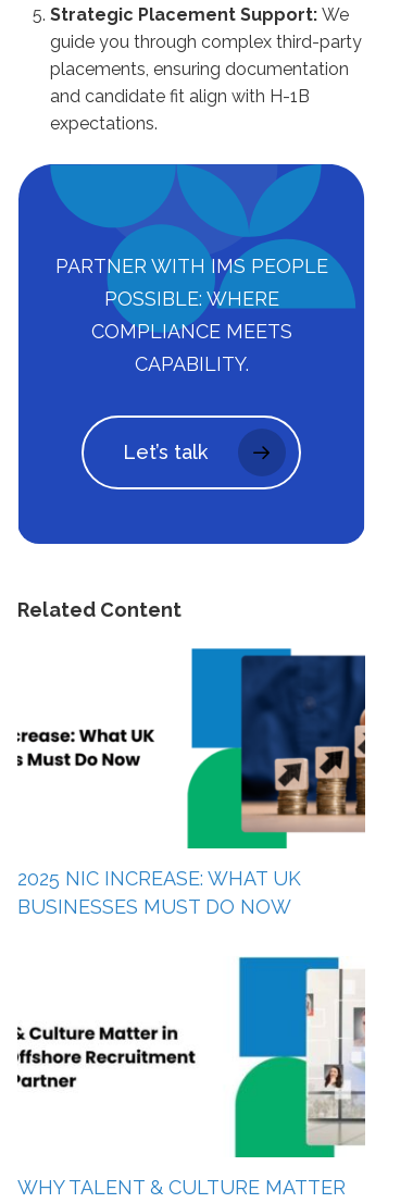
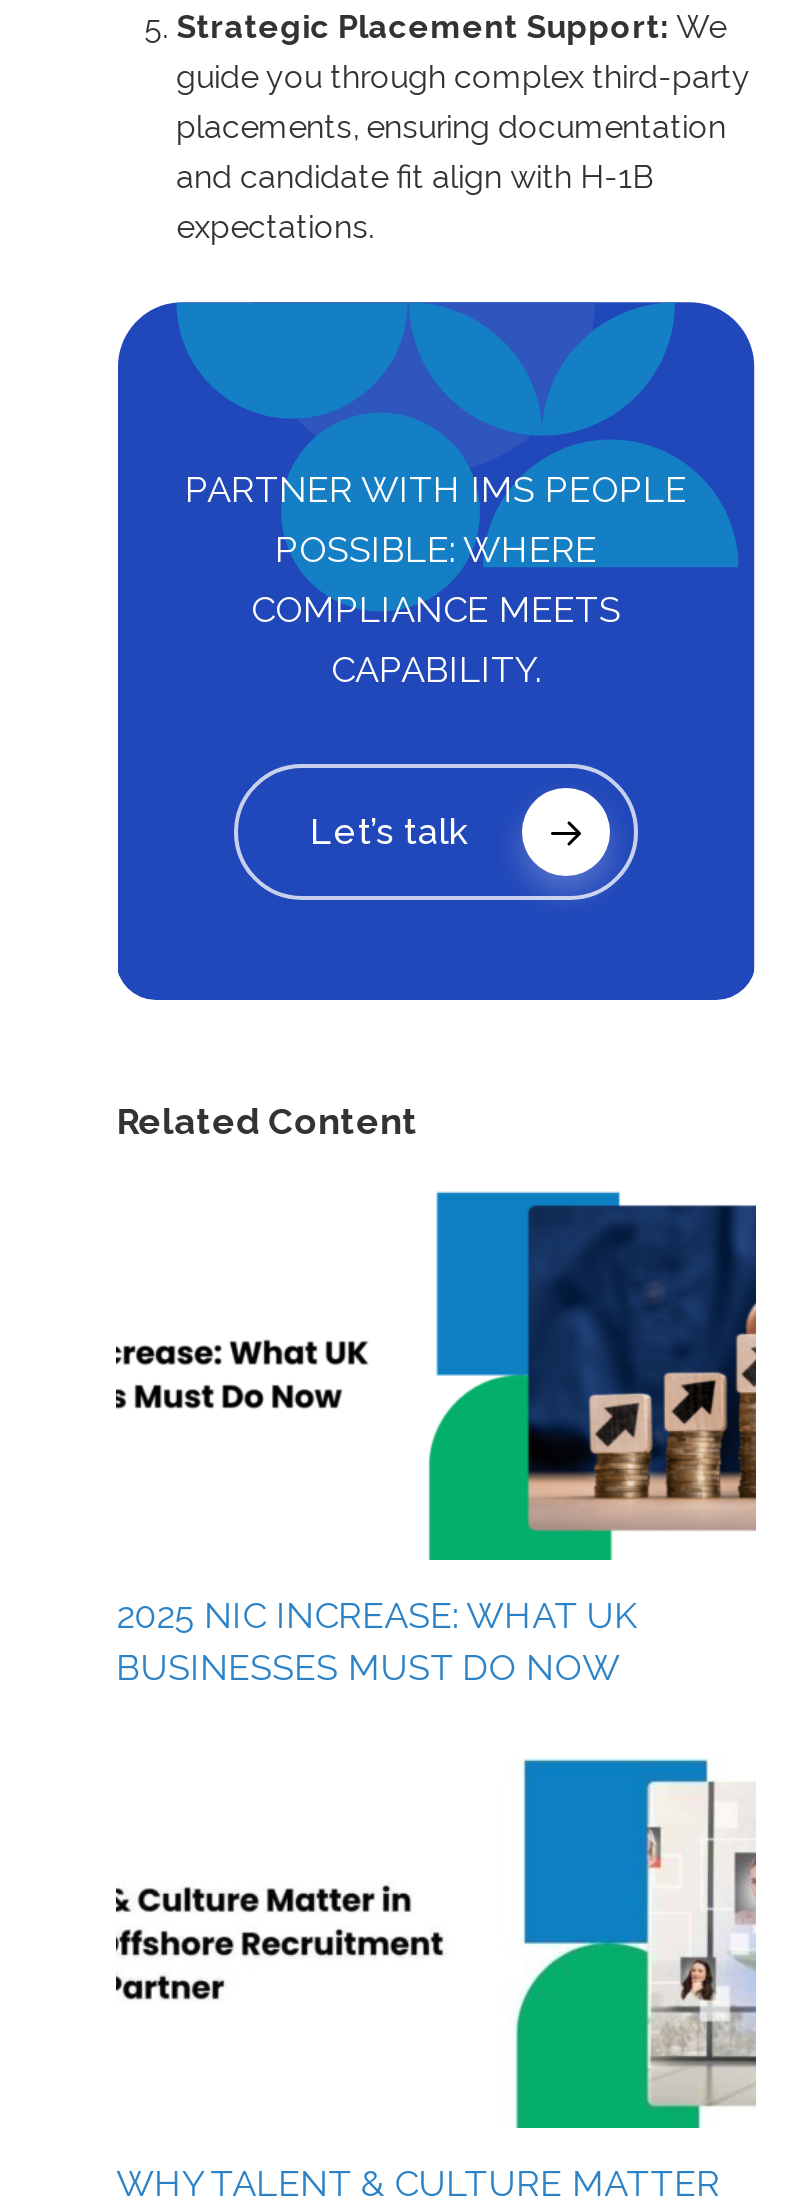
- [image]
+ [image]
